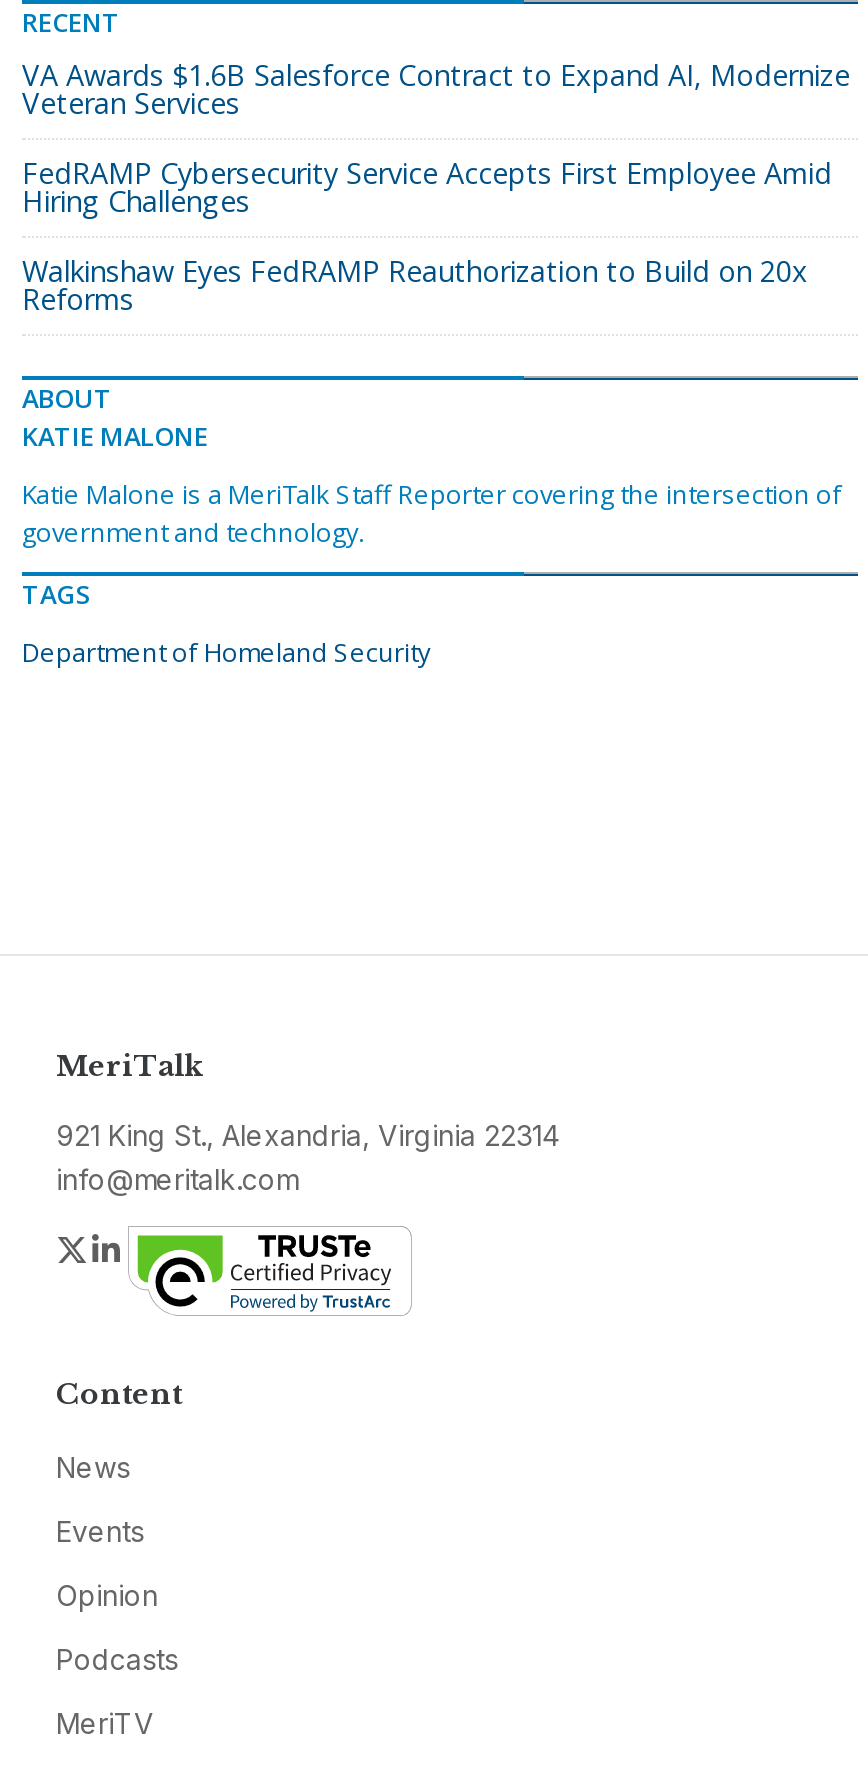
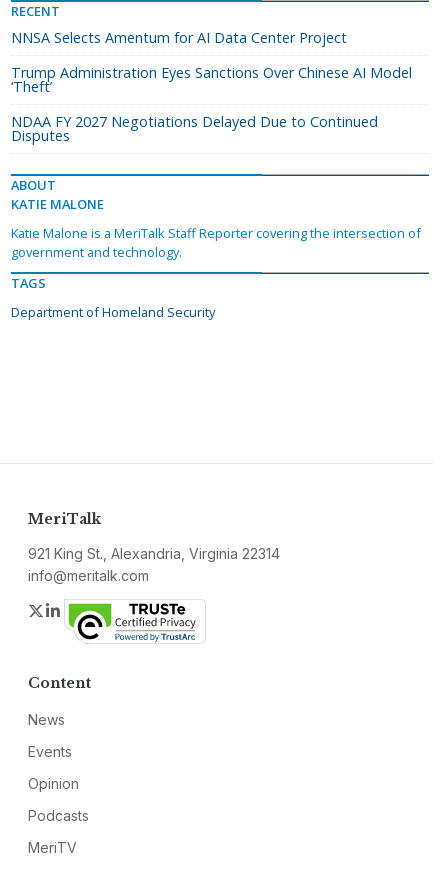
- VA Awards $1.6B Salesforce Contract to Expand AI, Modernize
- Veteran Services
+ NNSA Selects Amentum for AI Data Center Project

- FedRAMP Cybersecurity Service Accepts First Employee Amid
- Hiring Challenges
+ Trump Administration Eyes Sanctions Over Chinese AI Model
+ ‘Theft’

- Walkinshaw Eyes FedRAMP Reauthorization to Build on 20x
- Reforms
+ NDAA FY 2027 Negotiations Delayed Due to Continued
+ Disputes
